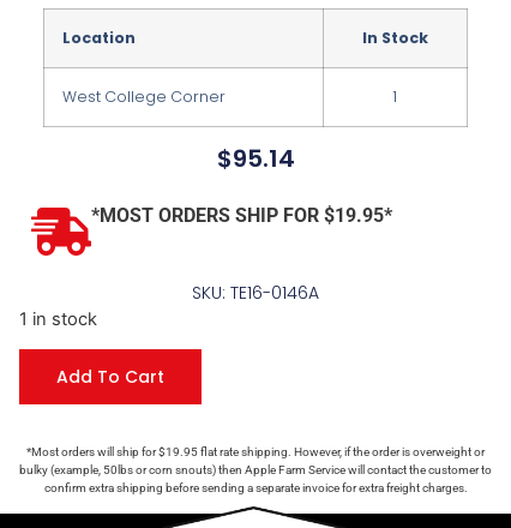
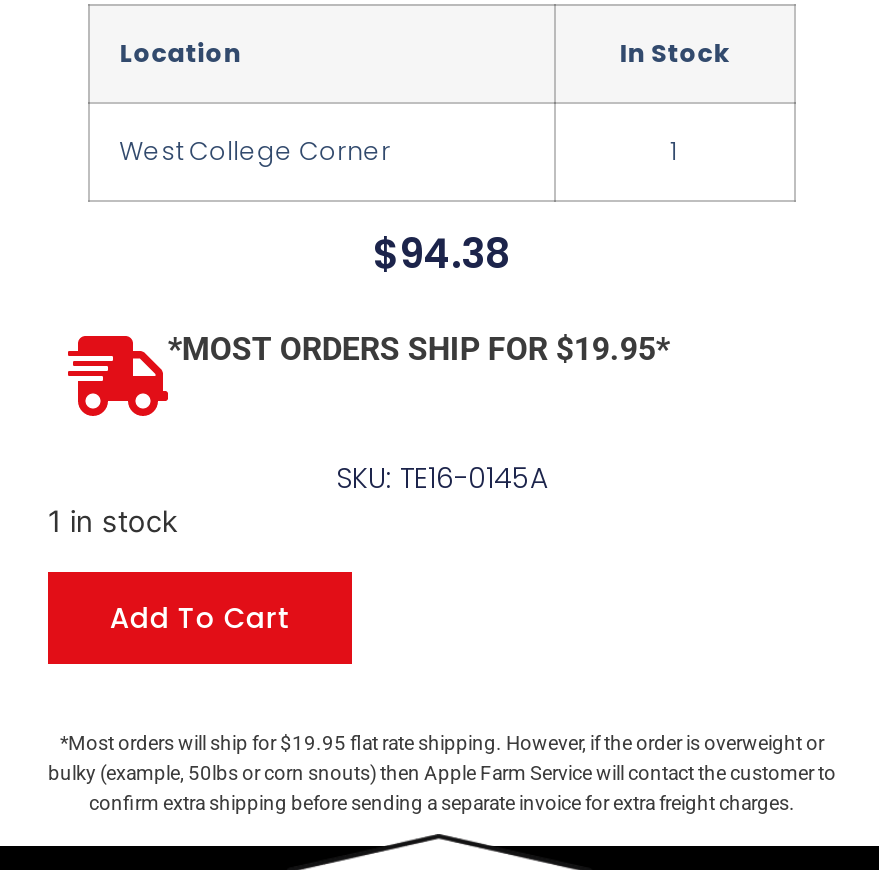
- $95.14
+ $94.38

- SKU: TE16-0146A
+ SKU: TE16-0145A
